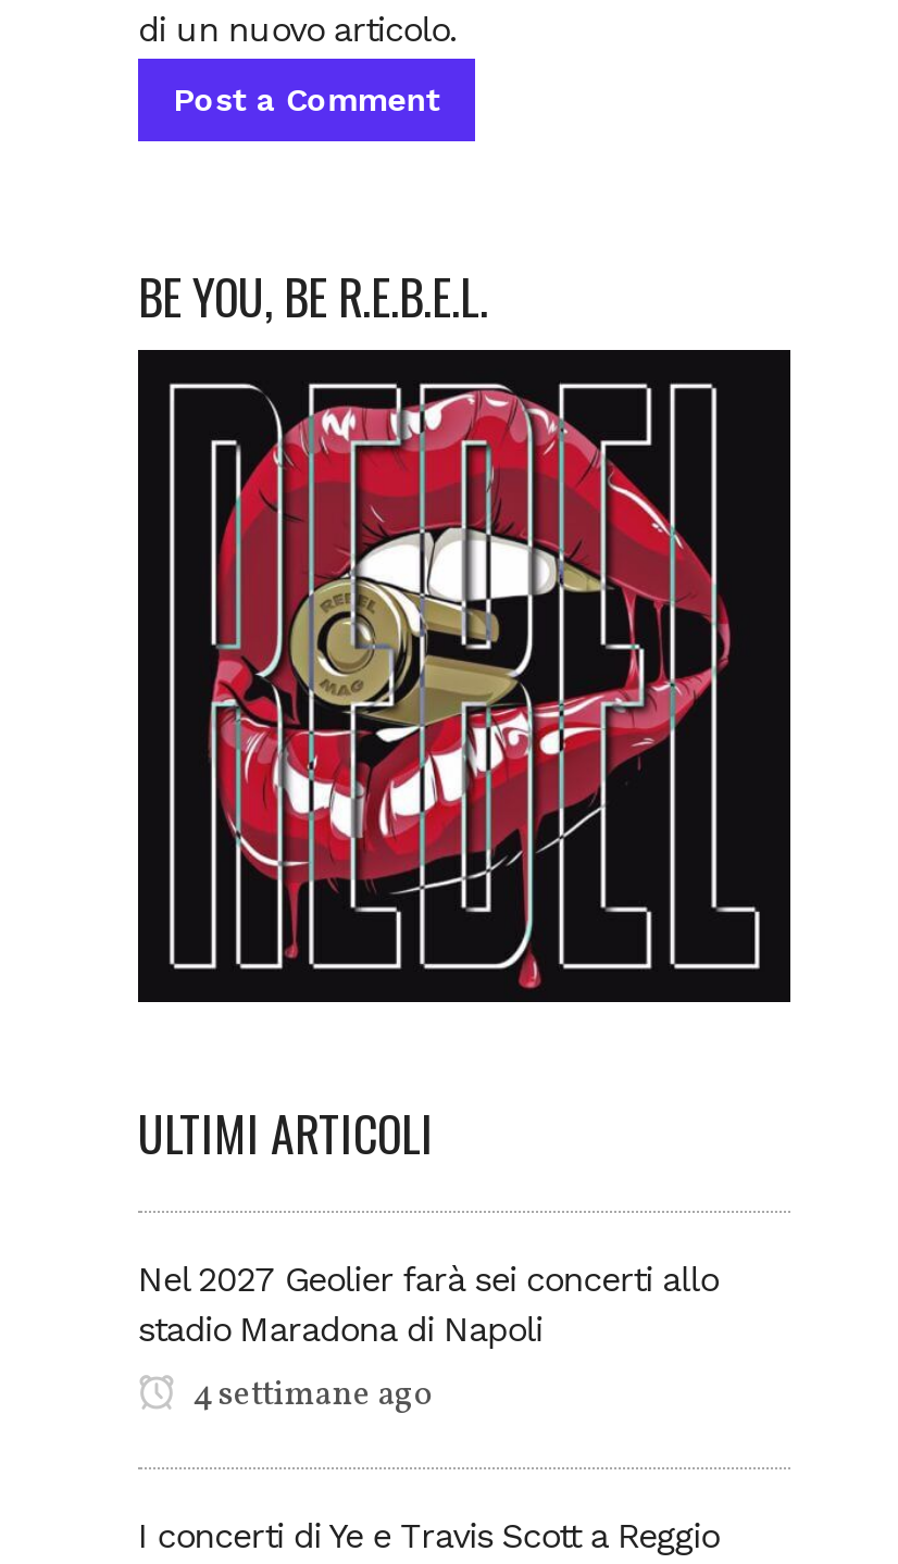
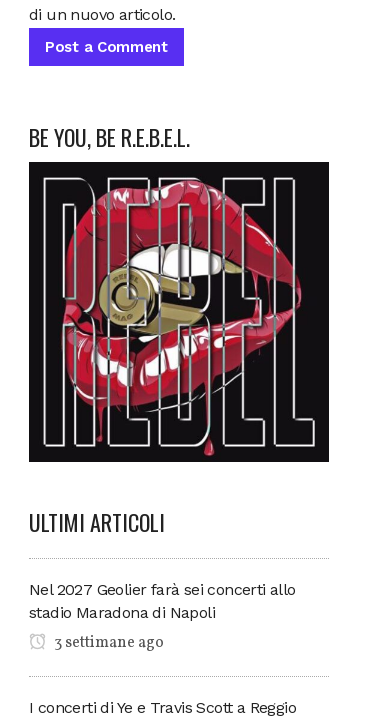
- 4 settimane ago
+ 3 settimane ago
